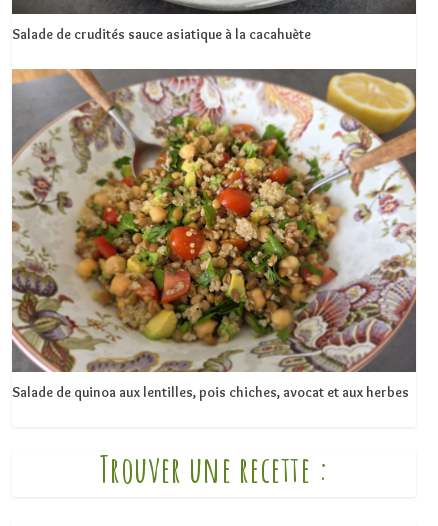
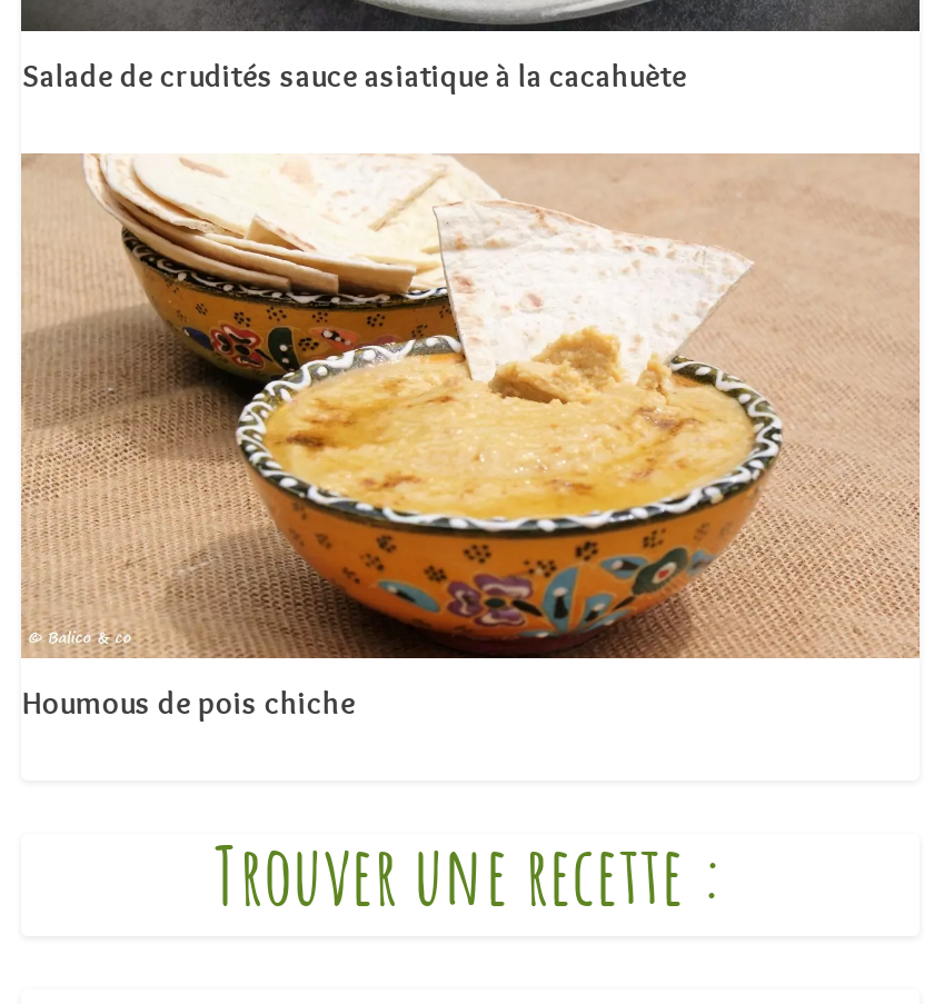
- [image]
- Salade de quinoa aux lentilles, pois chiches, avocat et aux herbes
+ [image]
+ Houmous de pois chiche
